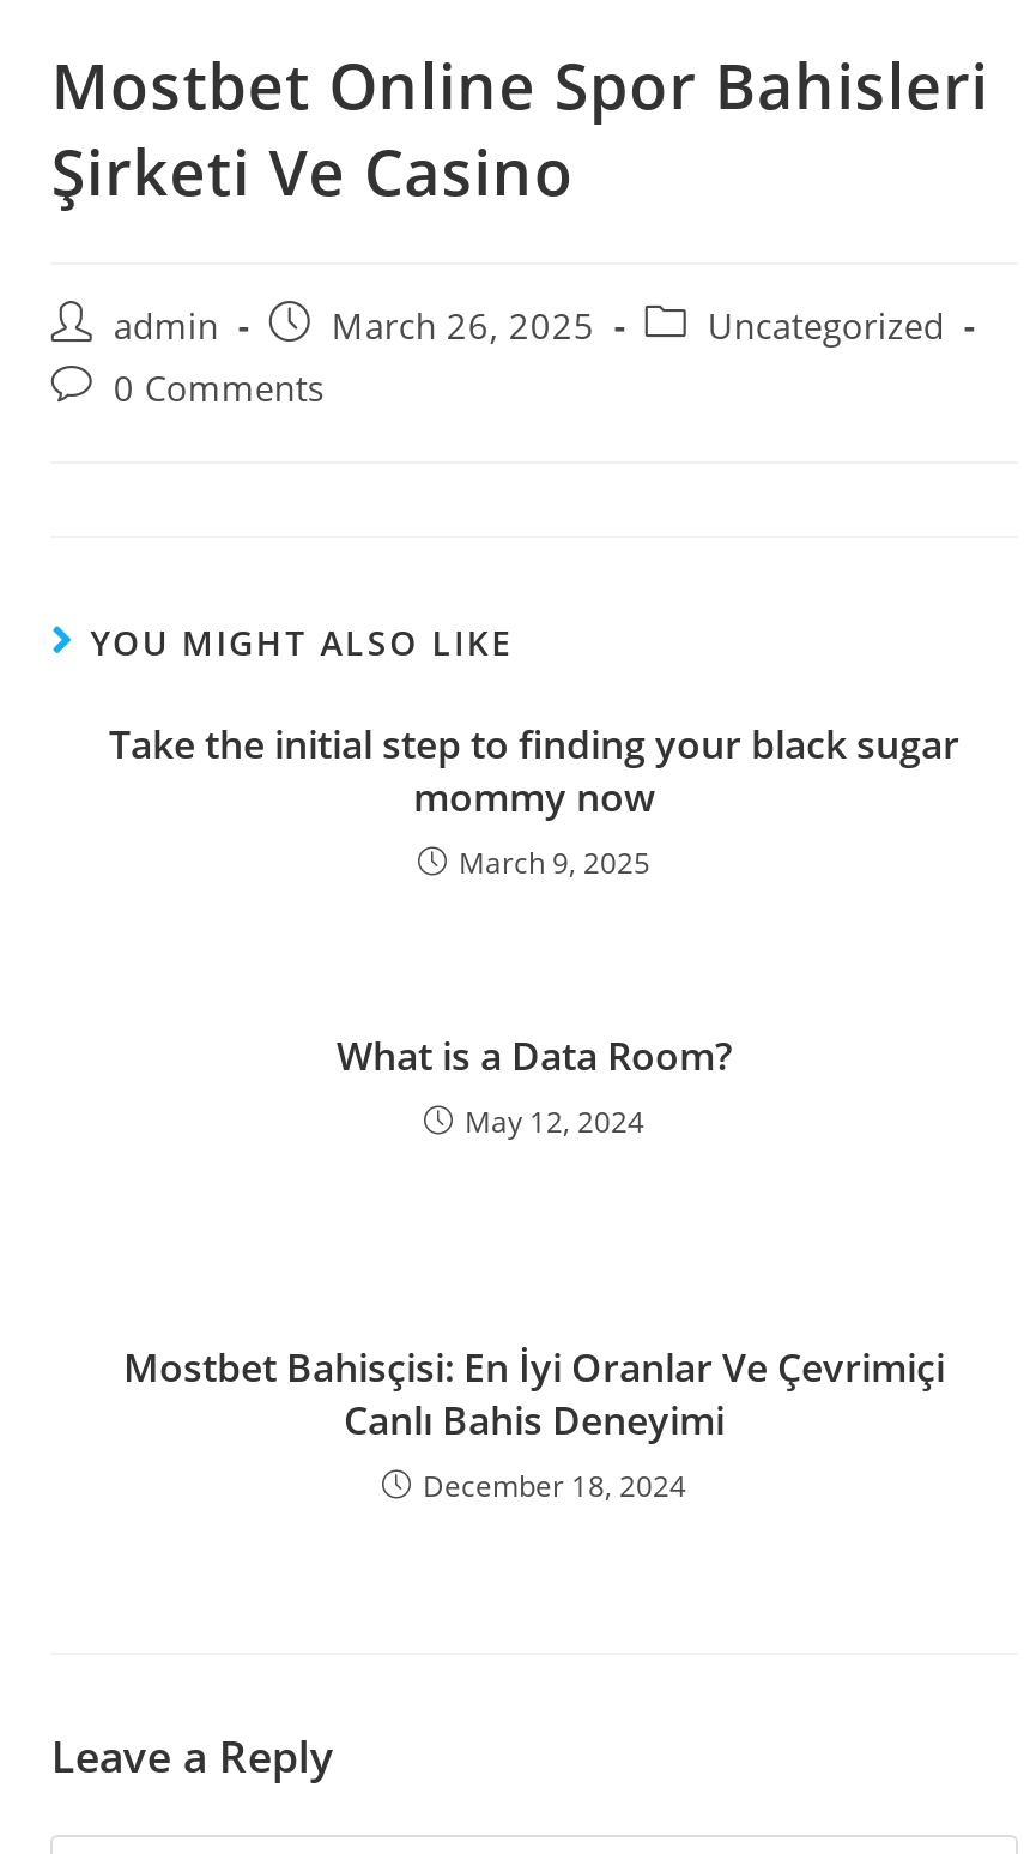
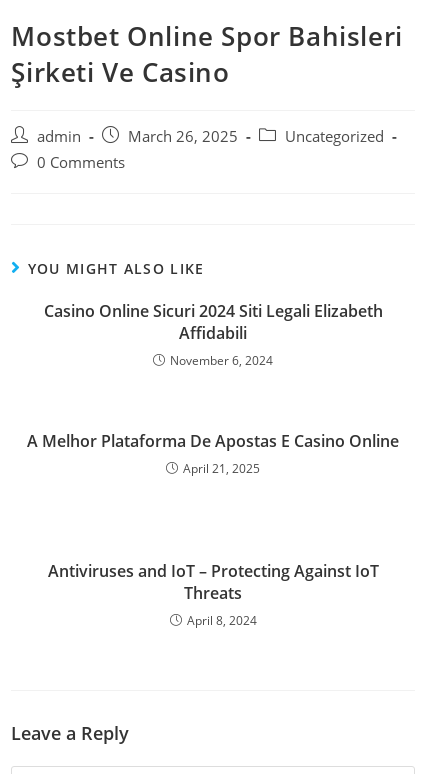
- Take the initial step to finding your black sugar
- mommy now
- March 9, 2025
+ Casino Online Sicuri 2024 Siti Legali Elizabeth
+ Affidabili
+ November 6, 2024

- What is a Data Room?
- May 12, 2024
+ A Melhor Plataforma De Apostas E Casino Online
+ April 21, 2025

- Mostbet Bahisçisi: En İyi Oranlar Ve Çevrimiçi
- Canlı Bahis Deneyimi
- December 18, 2024
+ Antiviruses and IoT – Protecting Against IoT
+ Threats
+ April 8, 2024
